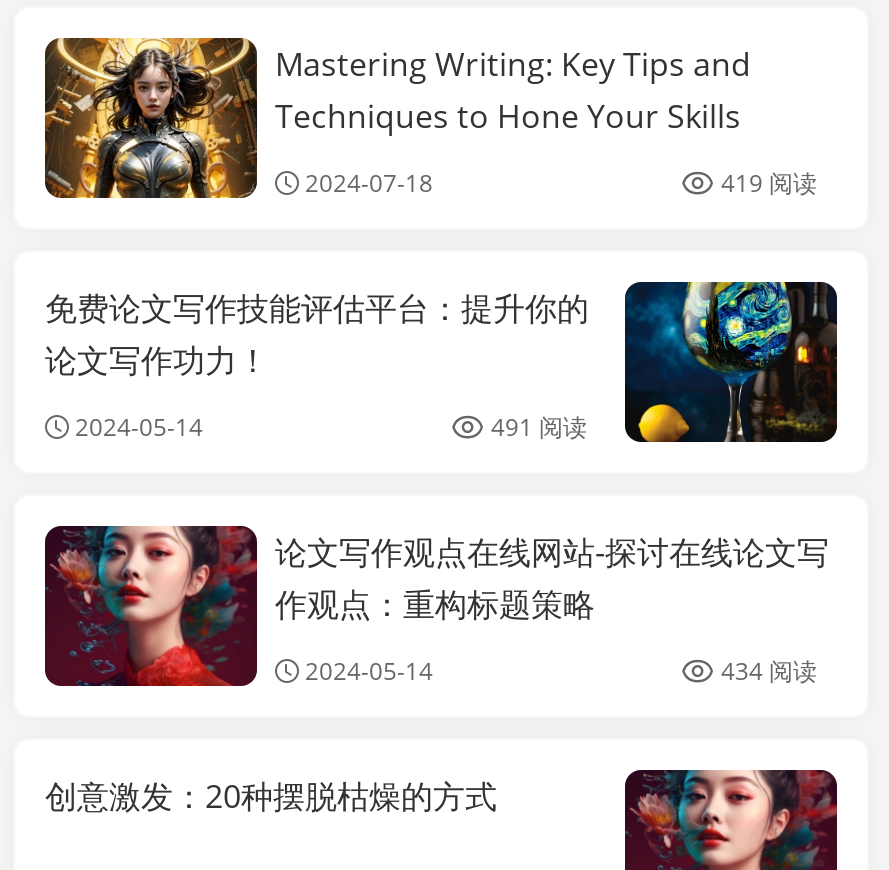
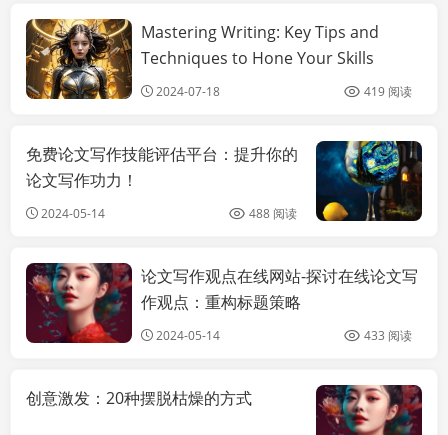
- 491 阅读
+ 488 阅读

- 434 阅读
+ 433 阅读
